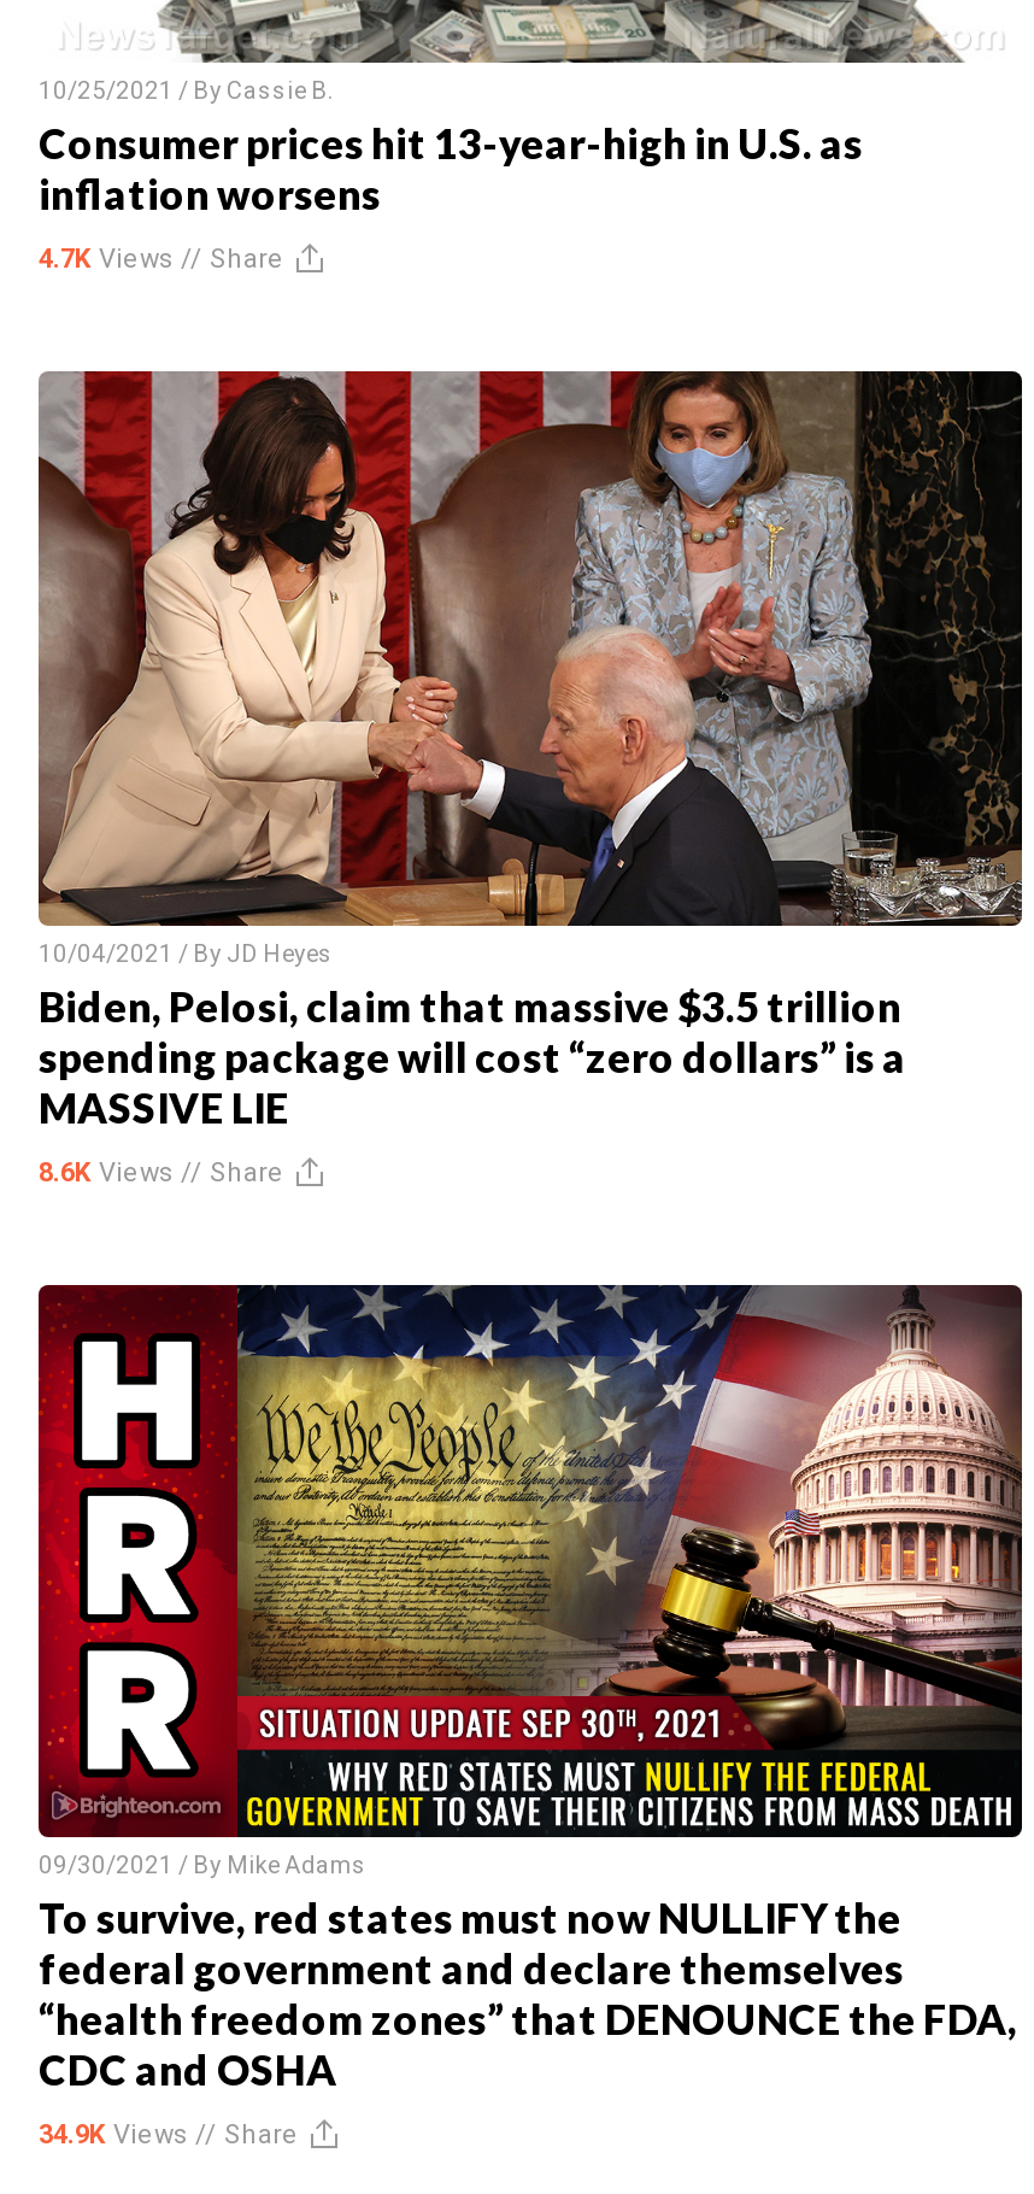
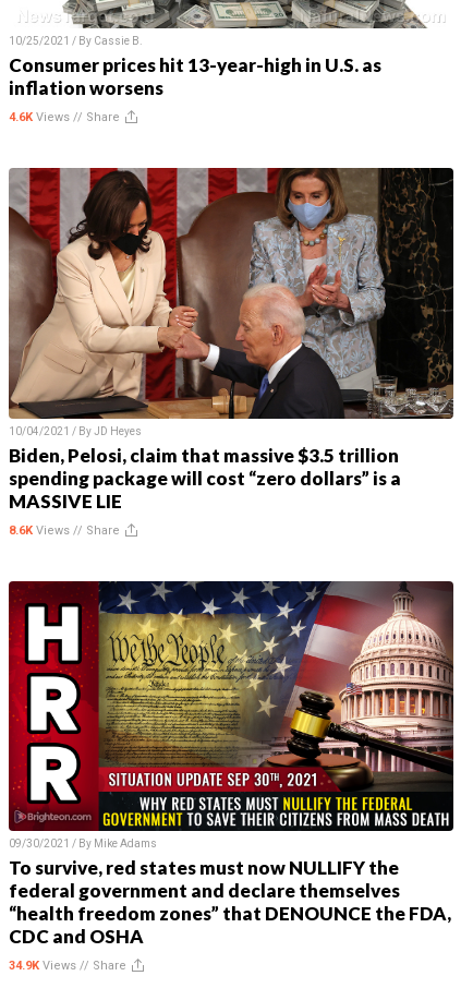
- 4.7K Views // Share
+ 4.6K Views // Share
